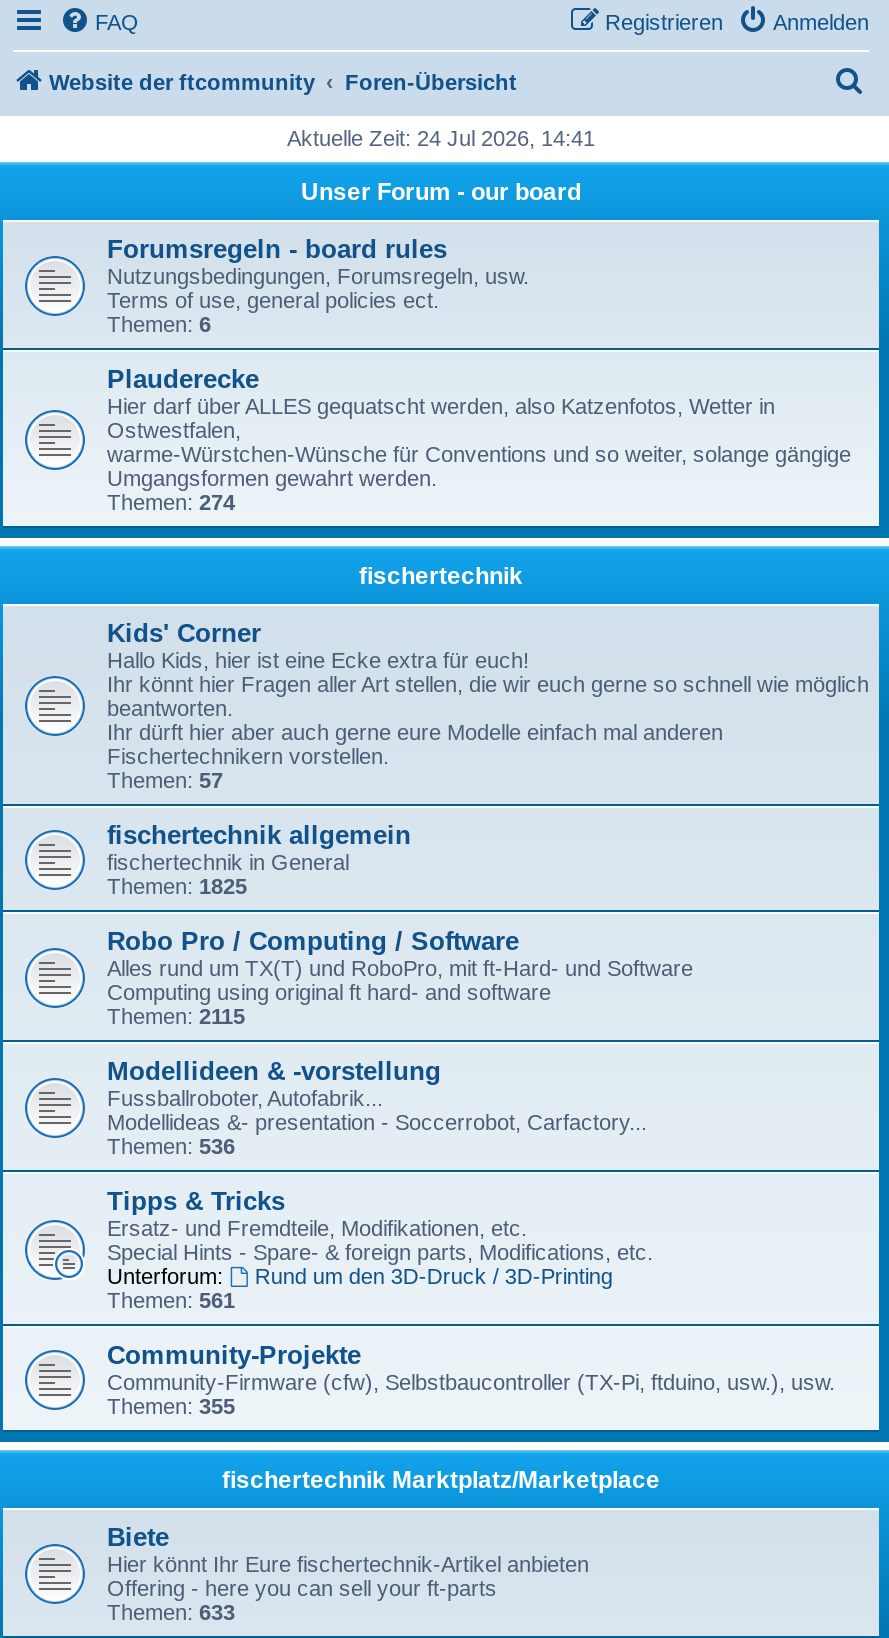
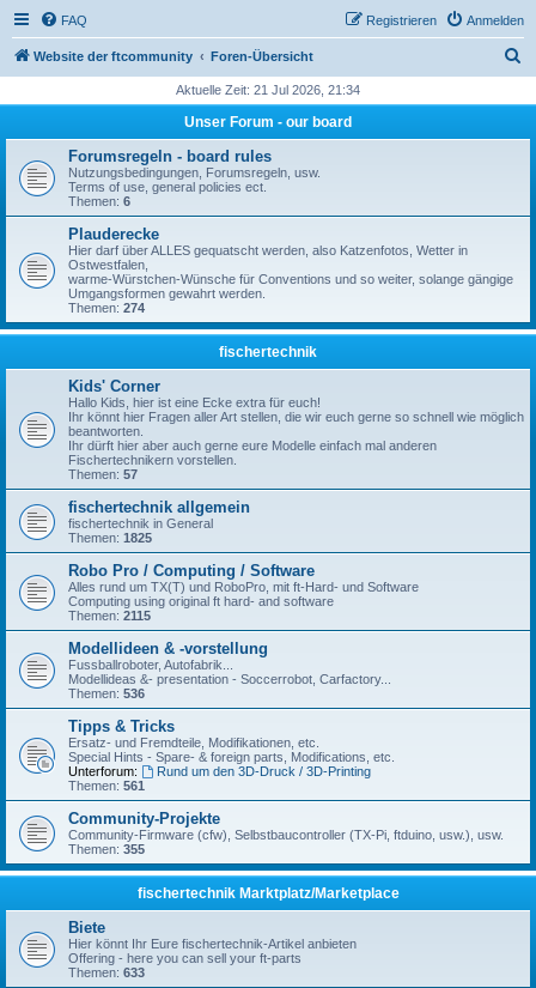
- Aktuelle Zeit: 24 Jul 2026, 14:41
+ Aktuelle Zeit: 21 Jul 2026, 21:34
